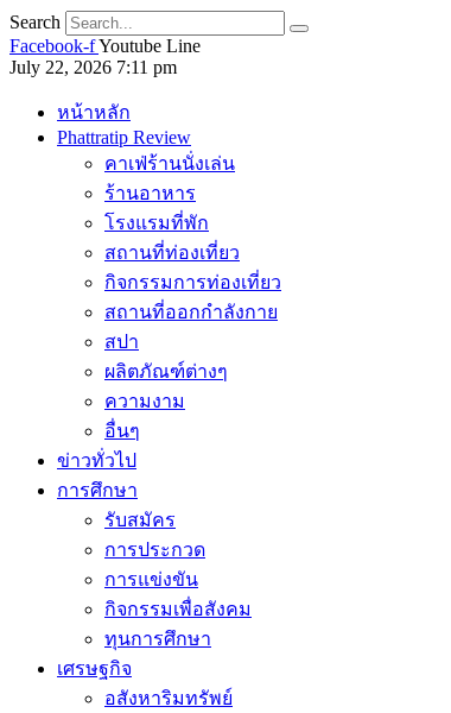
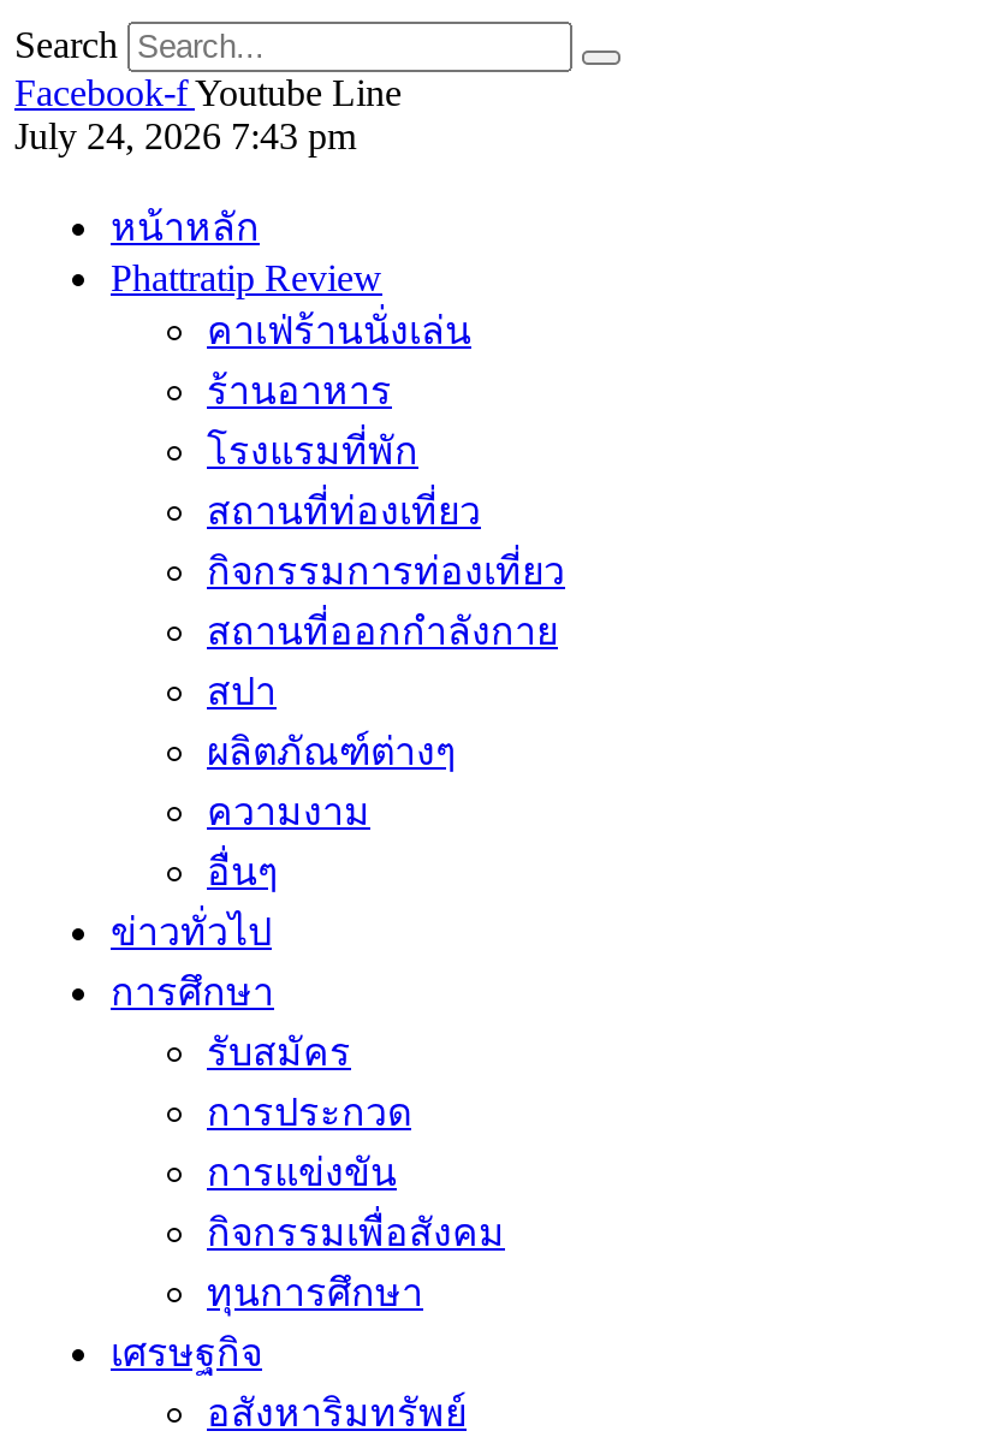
- July 22, 2026 7:11 pm
+ July 24, 2026 7:43 pm
